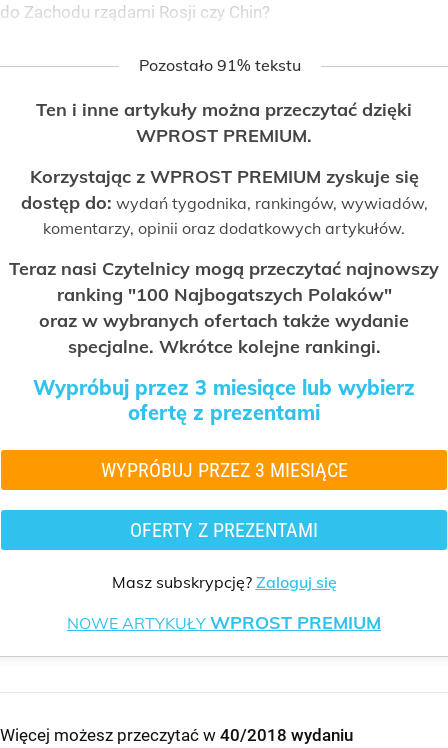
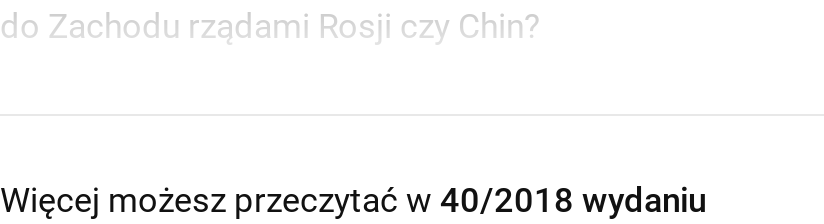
- Pozostało 91% tekstu
- Ten i inne artykuły można przeczytać dzięki
- WPROST PREMIUM.
- Korzystając z WPROST PREMIUM zyskuje się
- dostęp do: wydań tygodnika, rankingów, wywiadów,
- komentarzy, opinii oraz dodatkowych artykułów.
- Teraz nasi Czytelnicy mogą przeczytać najnowszy
- ranking "100 Najbogatszych Polaków"
- oraz w wybranych ofertach także wydanie
- specjalne. Wkrótce kolejne rankingi.
- Wypróbuj przez 3 miesiące lub wybierz
- ofertę z prezentami
- WYPRÓBUJ PRZEZ 3 MIESIĄCE
- OFERTY Z PREZENTAMI
- Masz subskrypcję? Zaloguj się
- NOWE ARTYKUŁY WPROST PREMIUM
